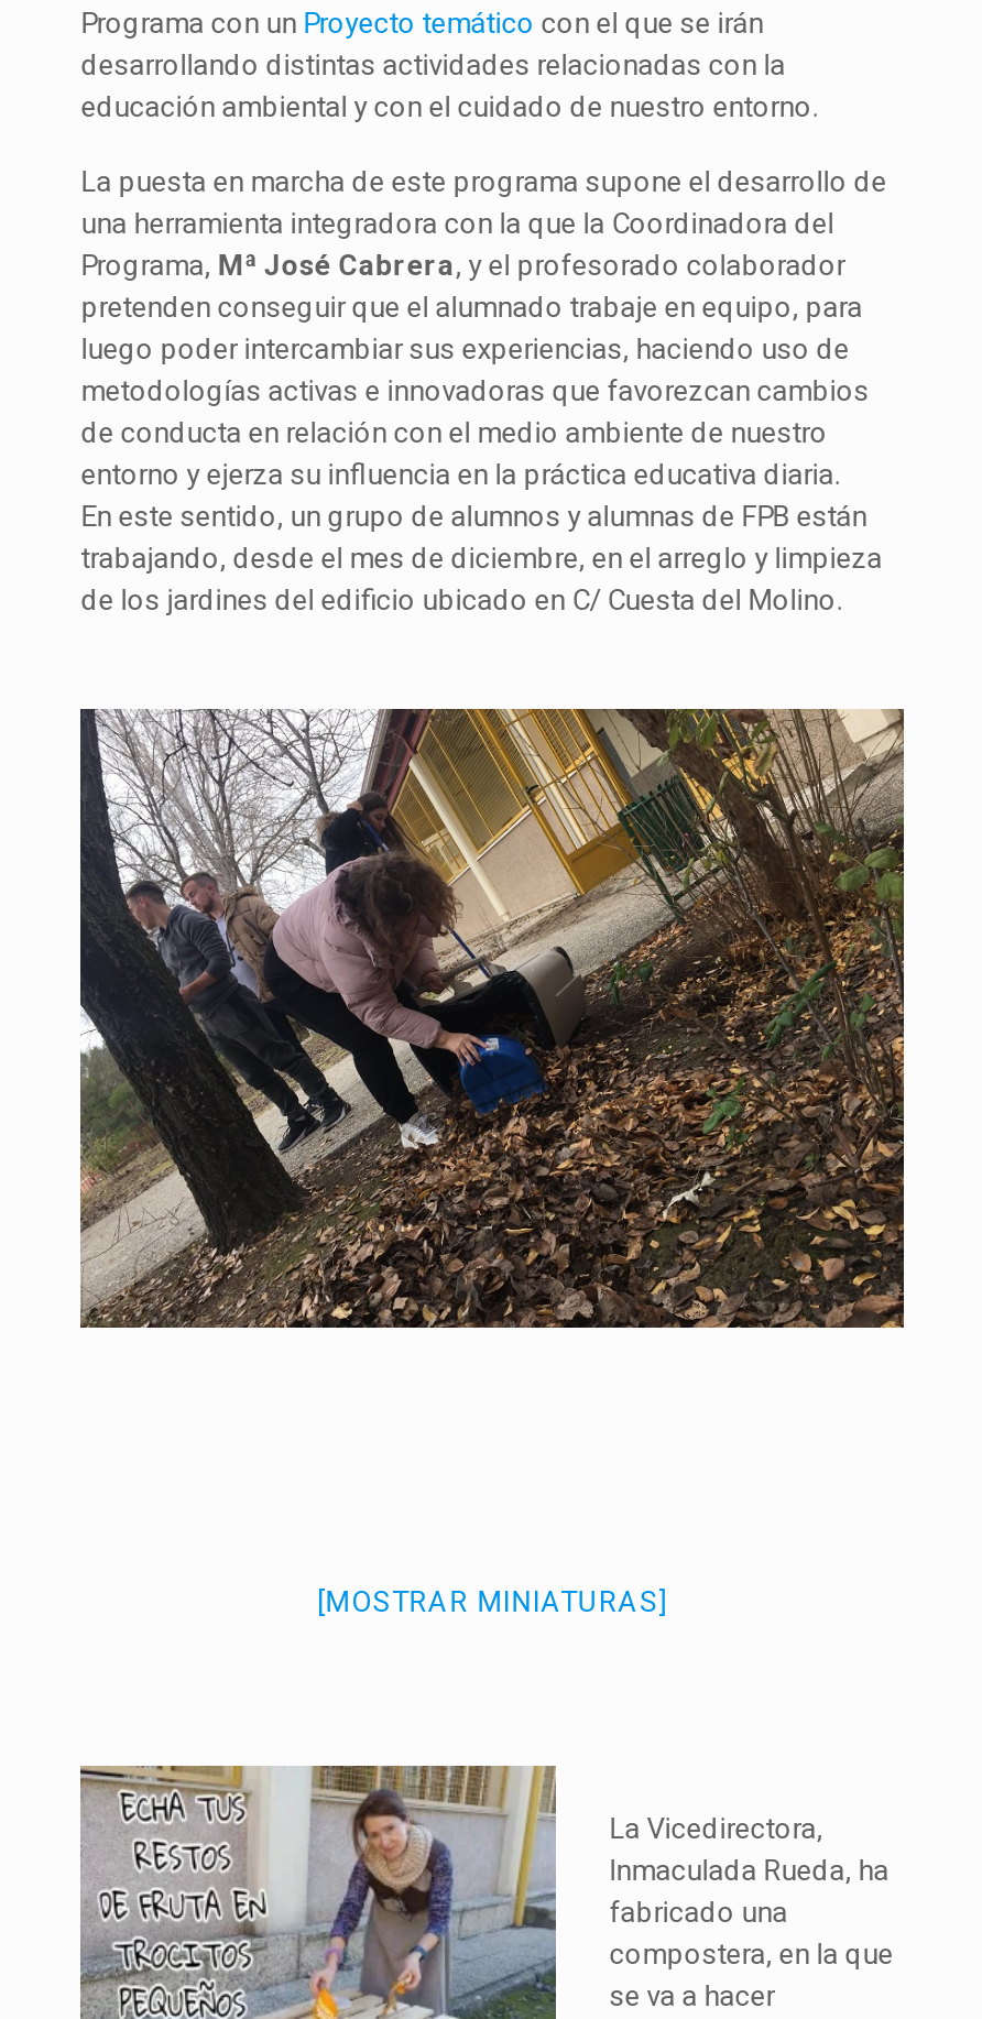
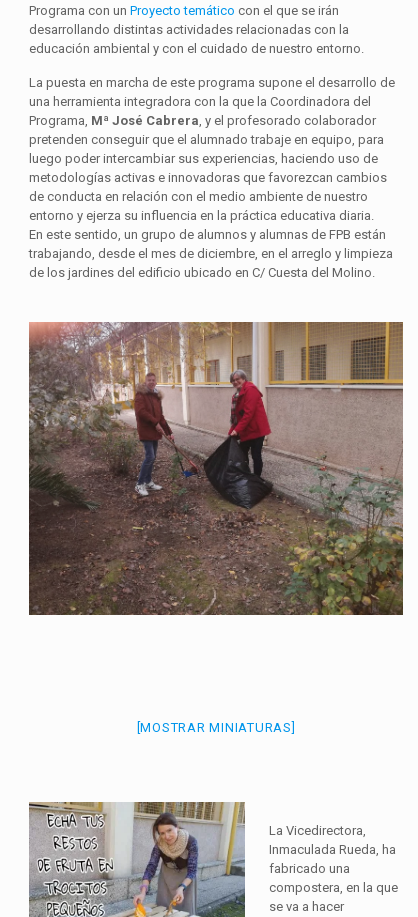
- [image]
+ [image]
